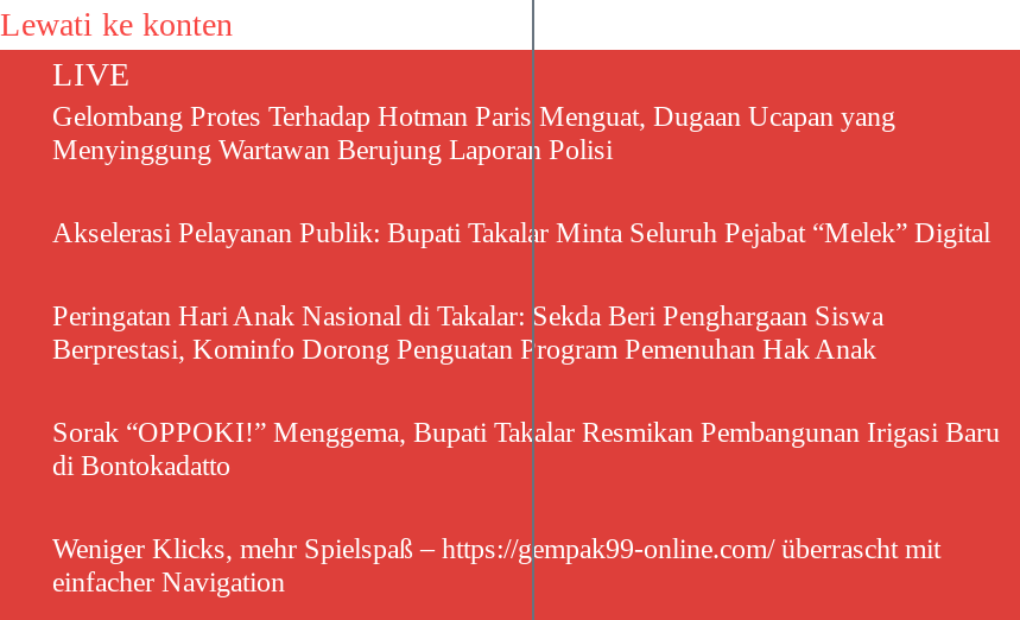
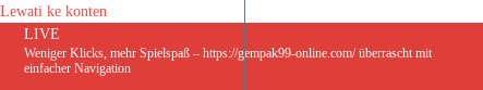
- Gelombang Protes Terhadap Hotman Paris Menguat, Dugaan Ucapan yang
- Menyinggung Wartawan Berujung Laporan Polisi
- Akselerasi Pelayanan Publik: Bupati Takalar Minta Seluruh Pejabat “Melek” Digital
- Peringatan Hari Anak Nasional di Takalar: Sekda Beri Penghargaan Siswa
- Berprestasi, Kominfo Dorong Penguatan Program Pemenuhan Hak Anak
- Sorak “OPPOKI!” Menggema, Bupati Takalar Resmikan Pembangunan Irigasi Baru
- di Bontokadatto
